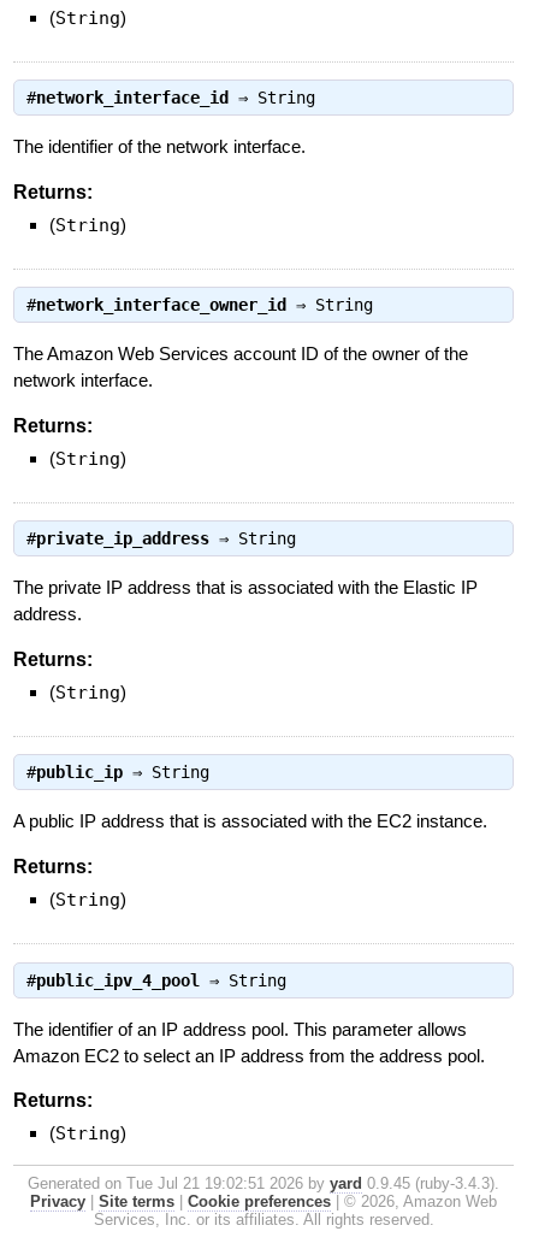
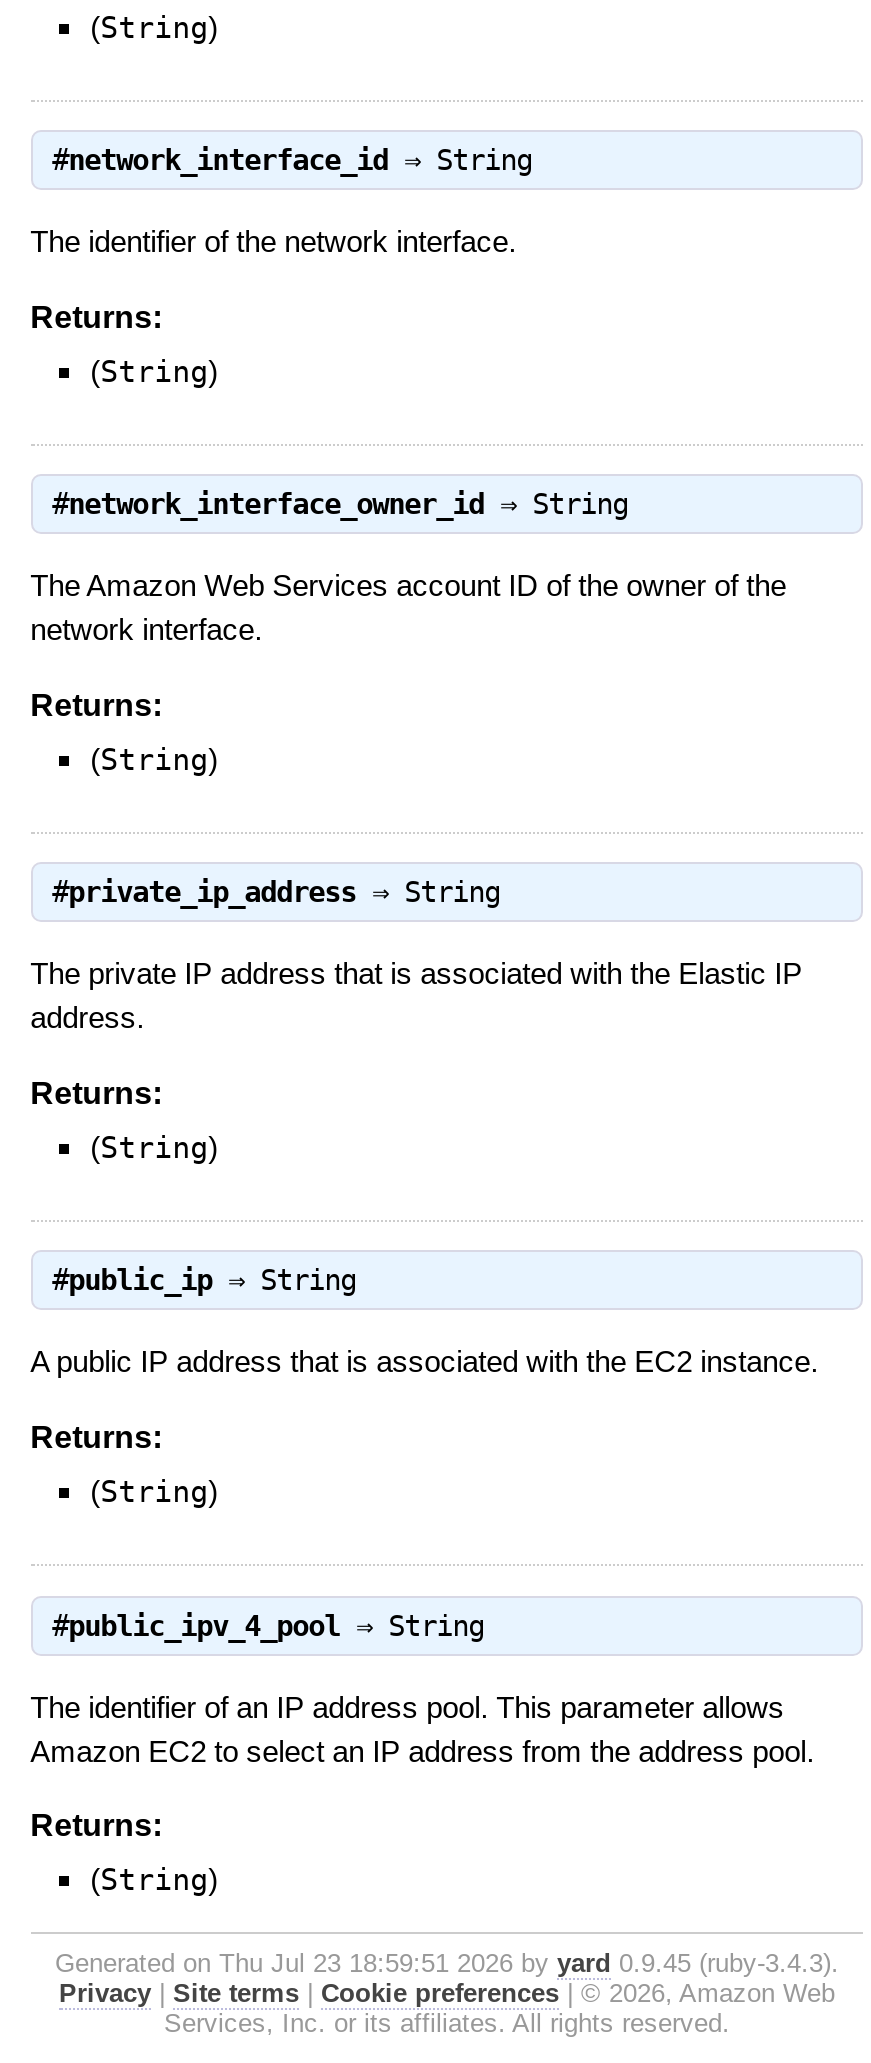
- Generated on Tue Jul 21 19:02:51 2026 by yard 0.9.45 (ruby-3.4.3).
+ Generated on Thu Jul 23 18:59:51 2026 by yard 0.9.45 (ruby-3.4.3).
